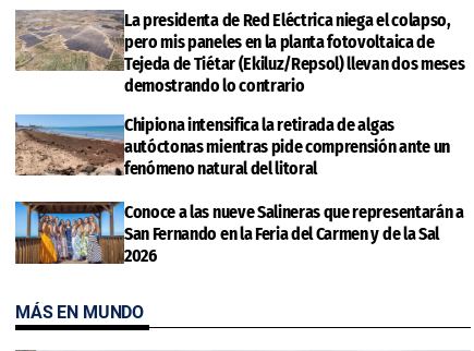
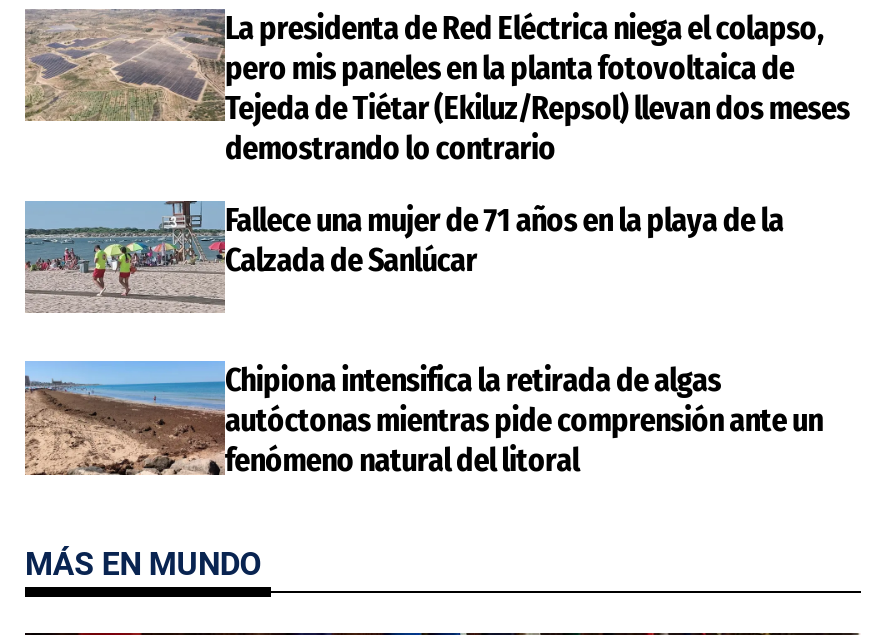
+ Fallece una mujer de 71 años en la playa de la
+ Calzada de Sanlúcar

moved down: [image] | Chipiona intensifica la retirada de algas | autóctonas mientras pide comprensión ante un | fenómeno natural del litoral

- [image]
- Conoce a las nueve Salineras que representarán a
- San Fernando en la Feria del Carmen y de la Sal
- 2026
